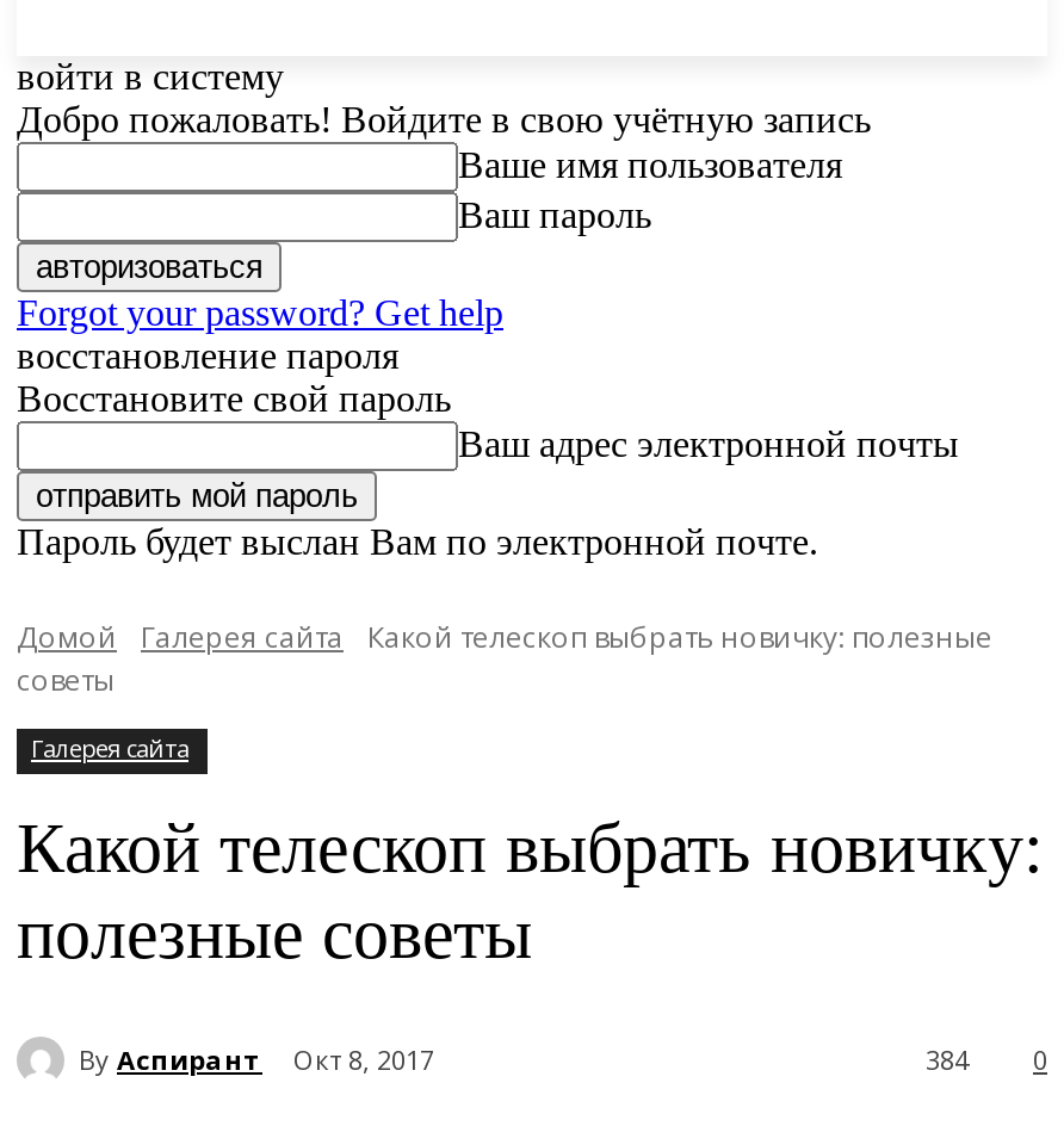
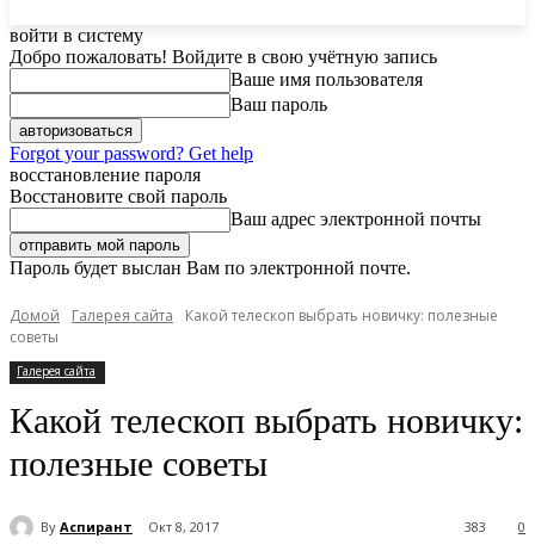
- 384 0
+ 383 0
